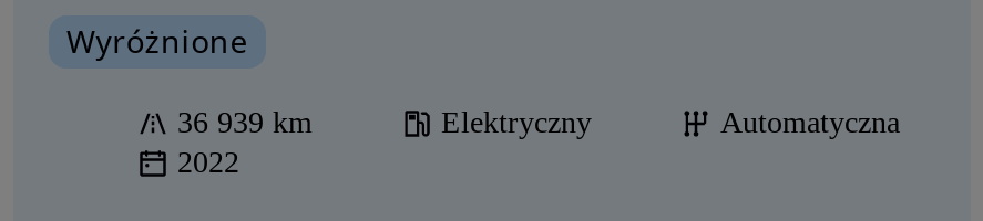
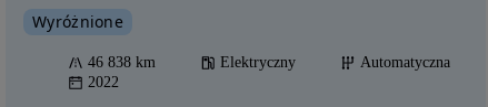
- 36 939 km
+ 46 838 km
